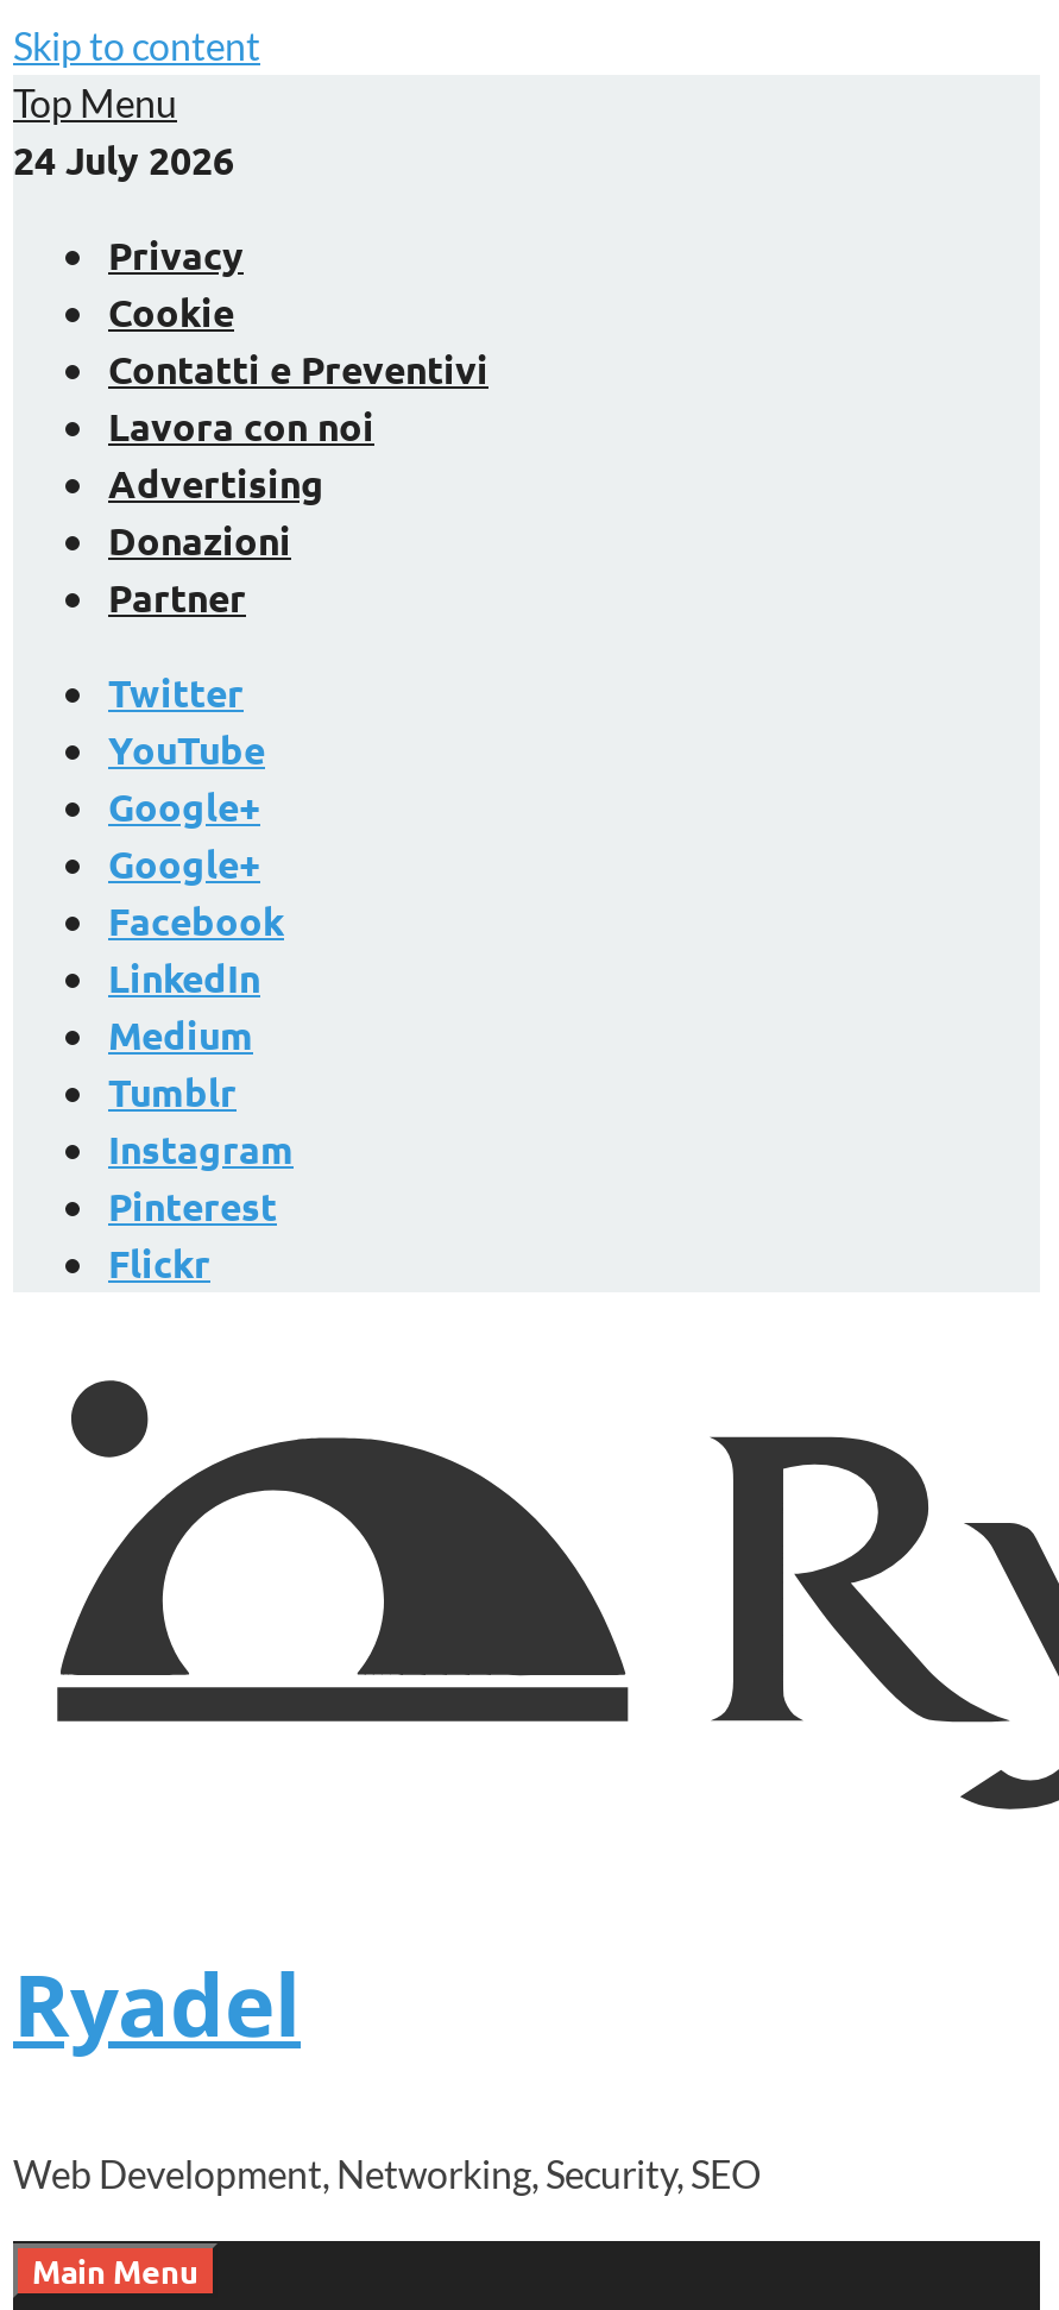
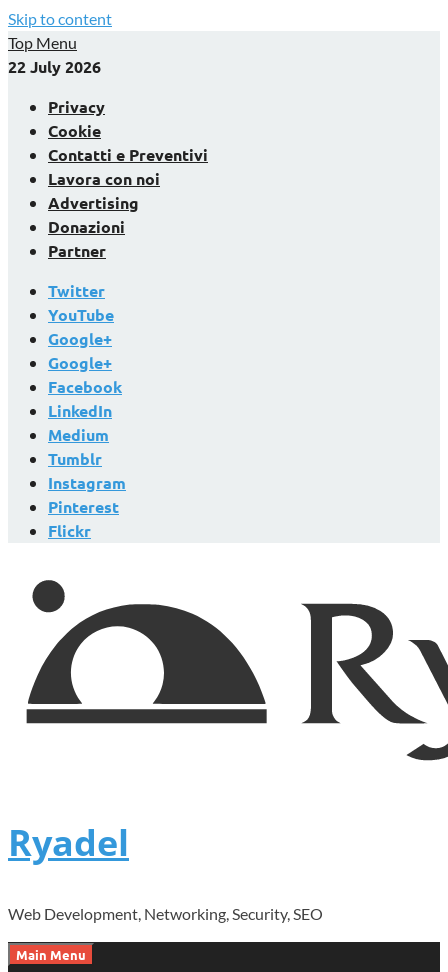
- 24 July 2026
+ 22 July 2026
